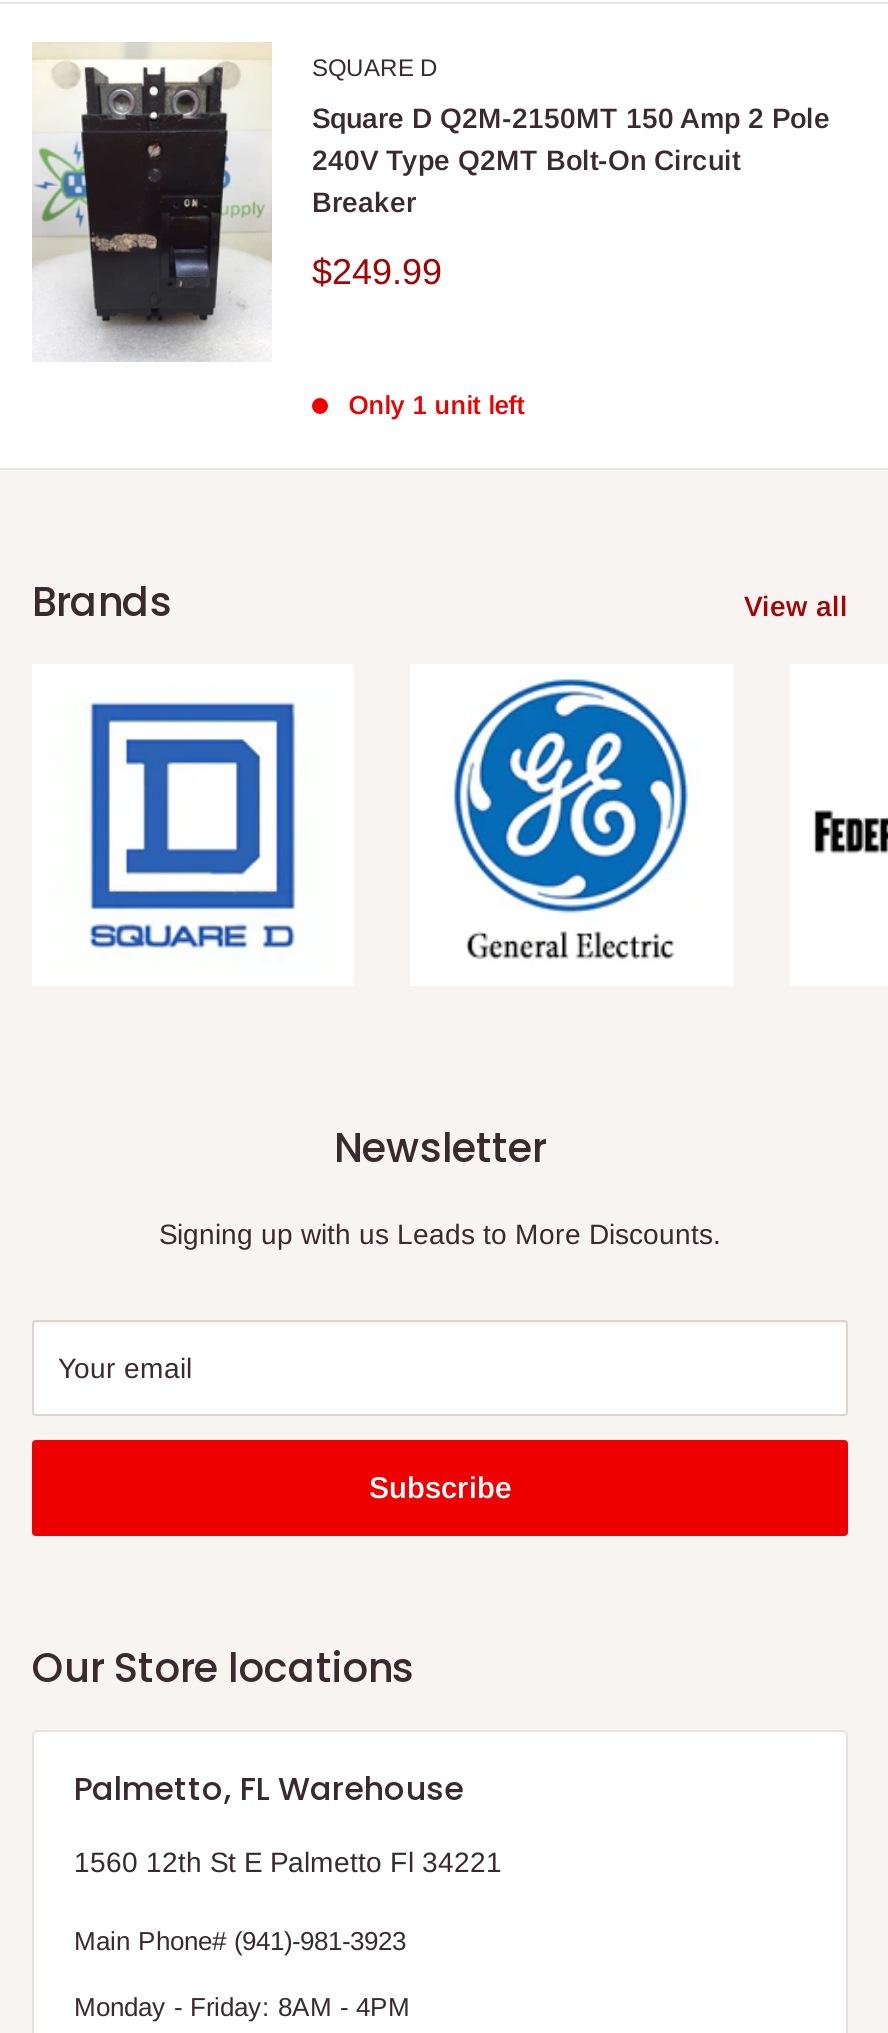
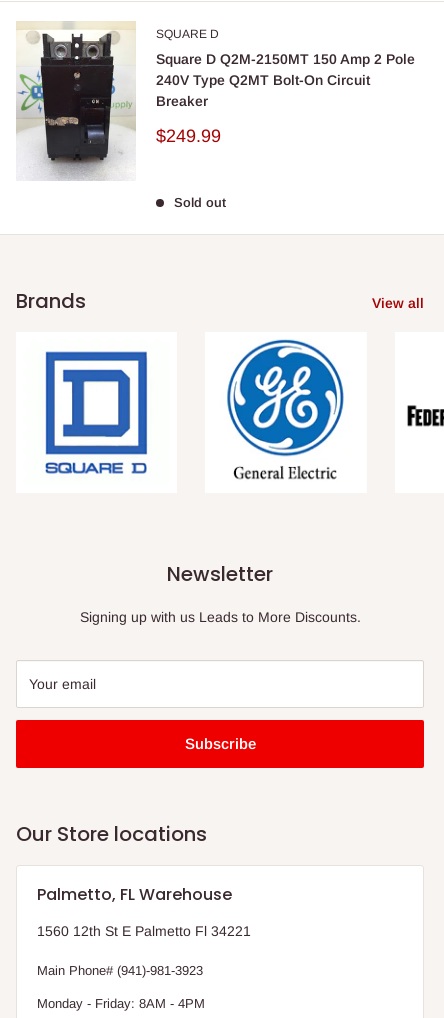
- Only 1 unit left
+ Sold out
